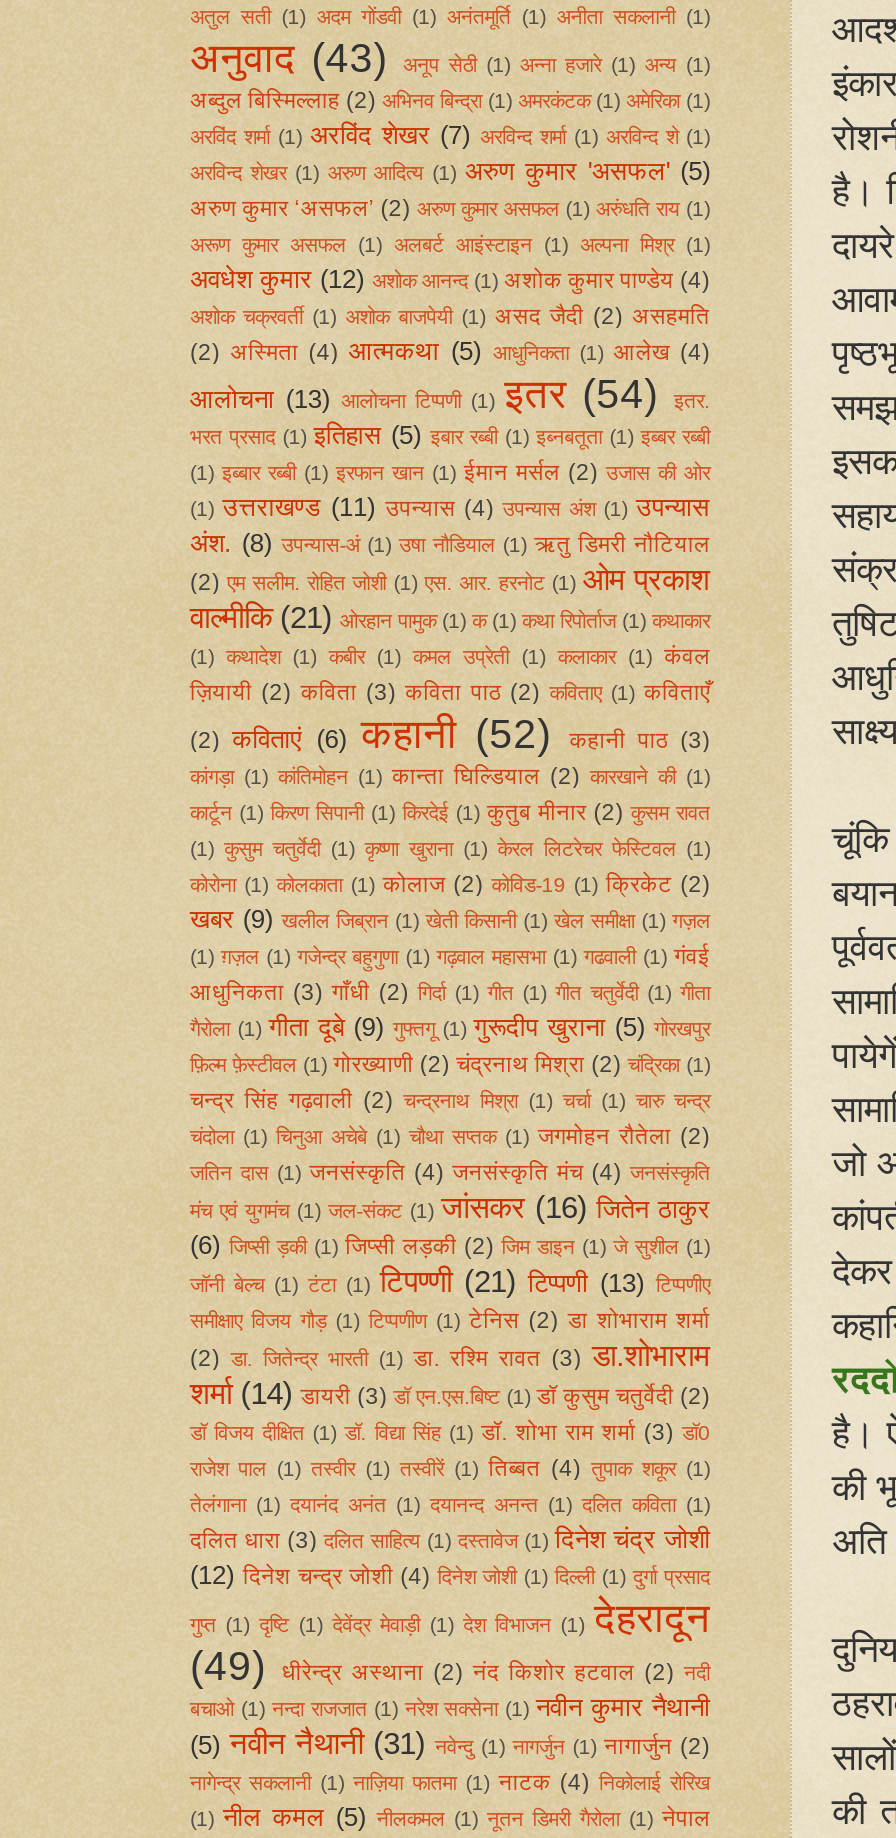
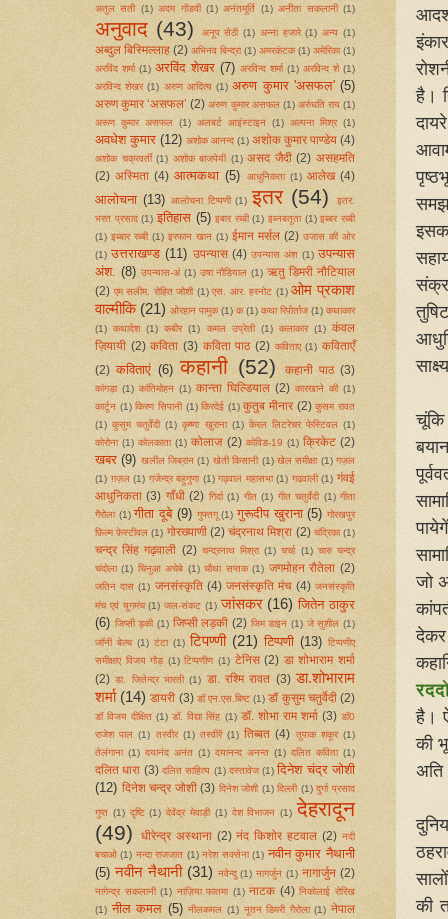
- (12) दिनेश चन्द्र जोशी (4) दिनेश जोशी (1) दिल्ली (1) दुर्गा प्रसाद
+ (12) दिनेश चन्द्र जोशी (3) दिनेश जोशी (1) दिल्ली (1) दुर्गा प्रसाद
